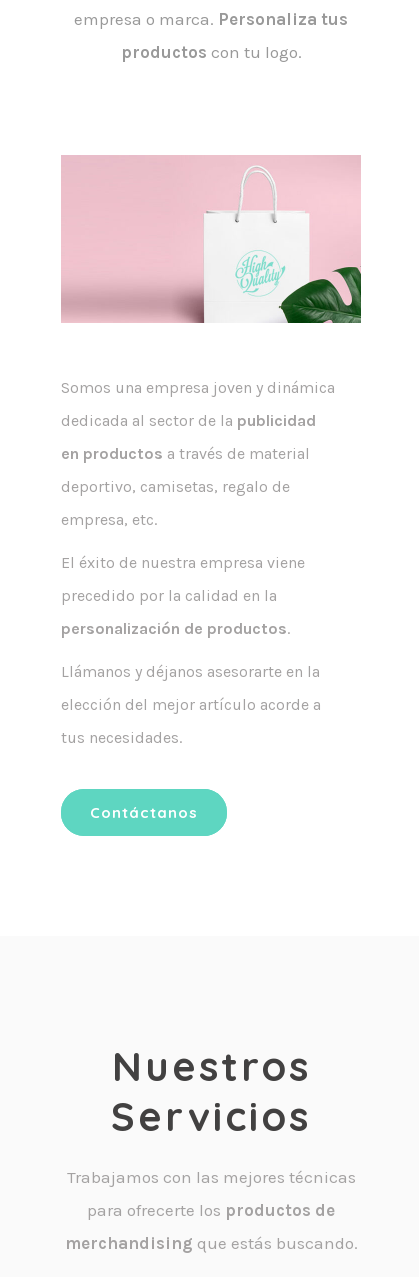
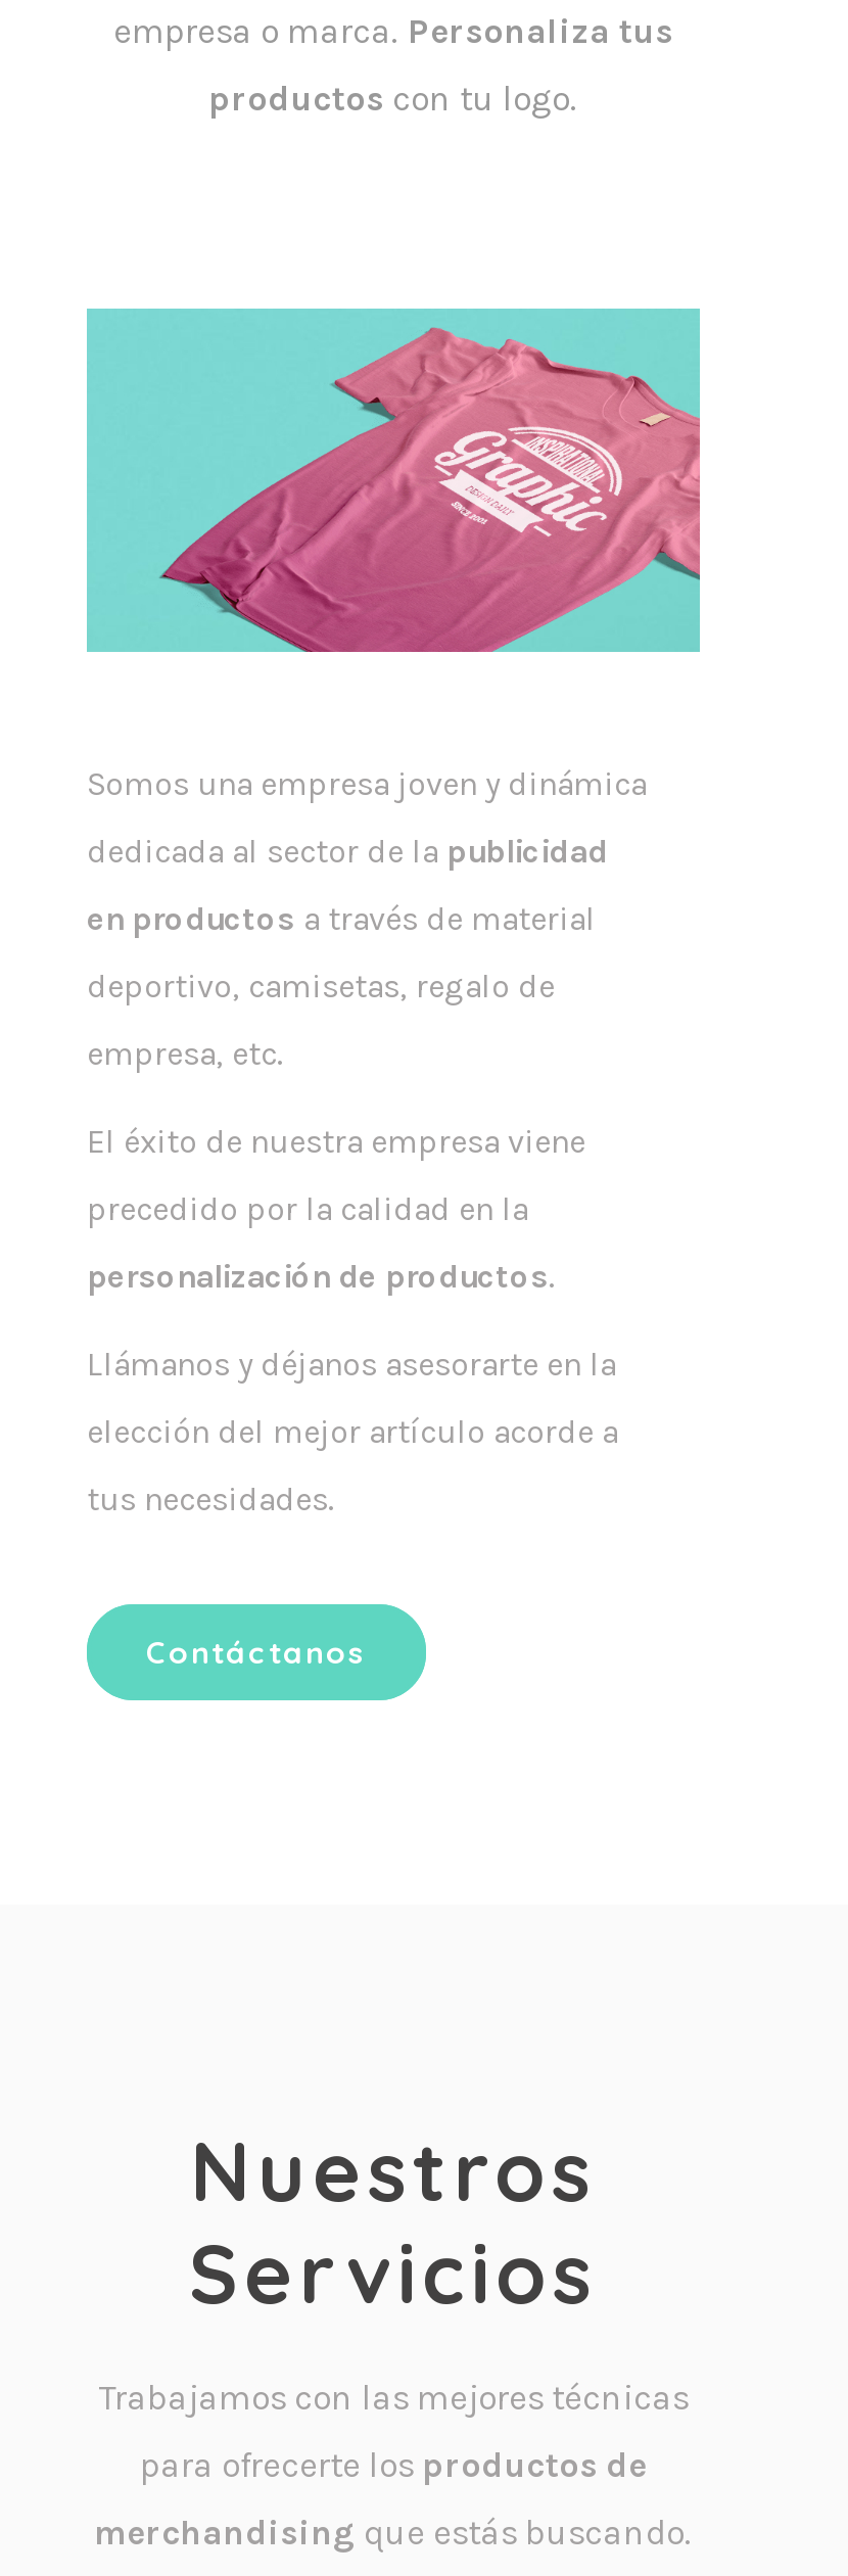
- [image]
+ [image]
